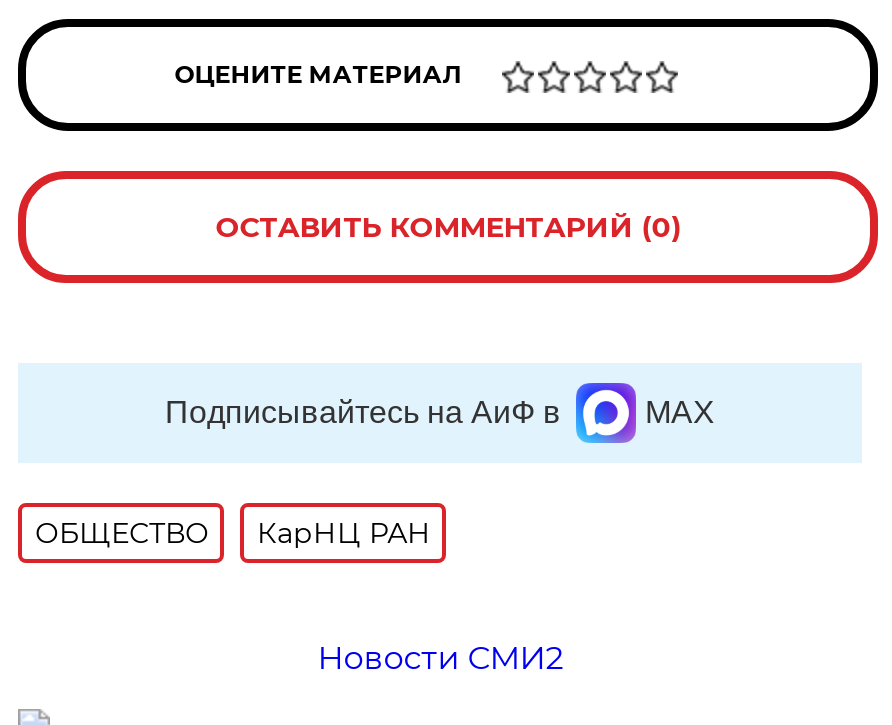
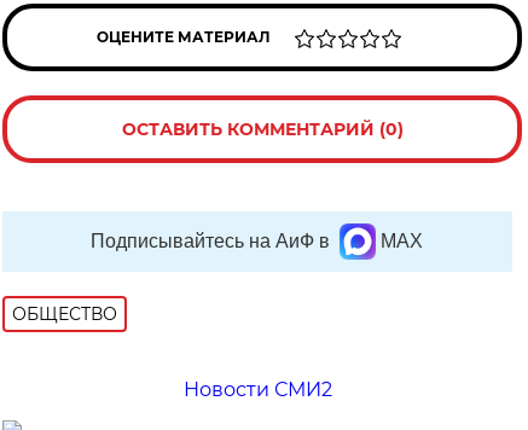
- КарНЦ РАН
